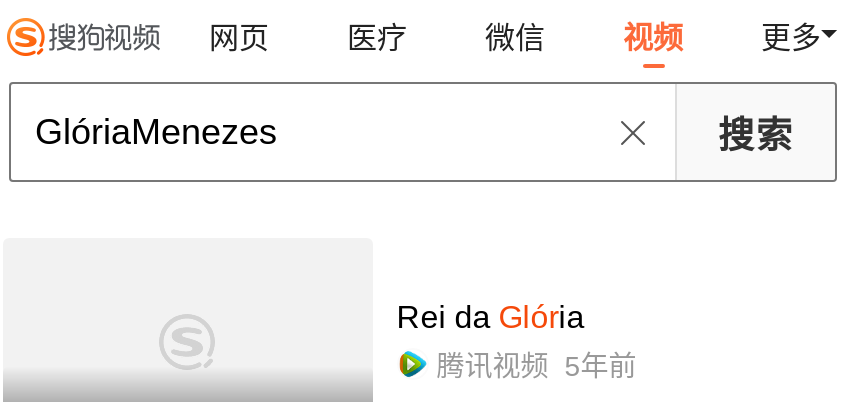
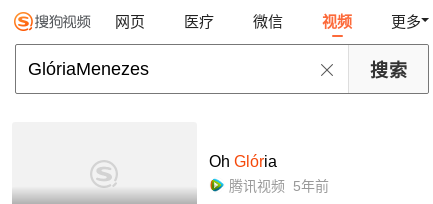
- Rei da Glória
+ Oh Glória
